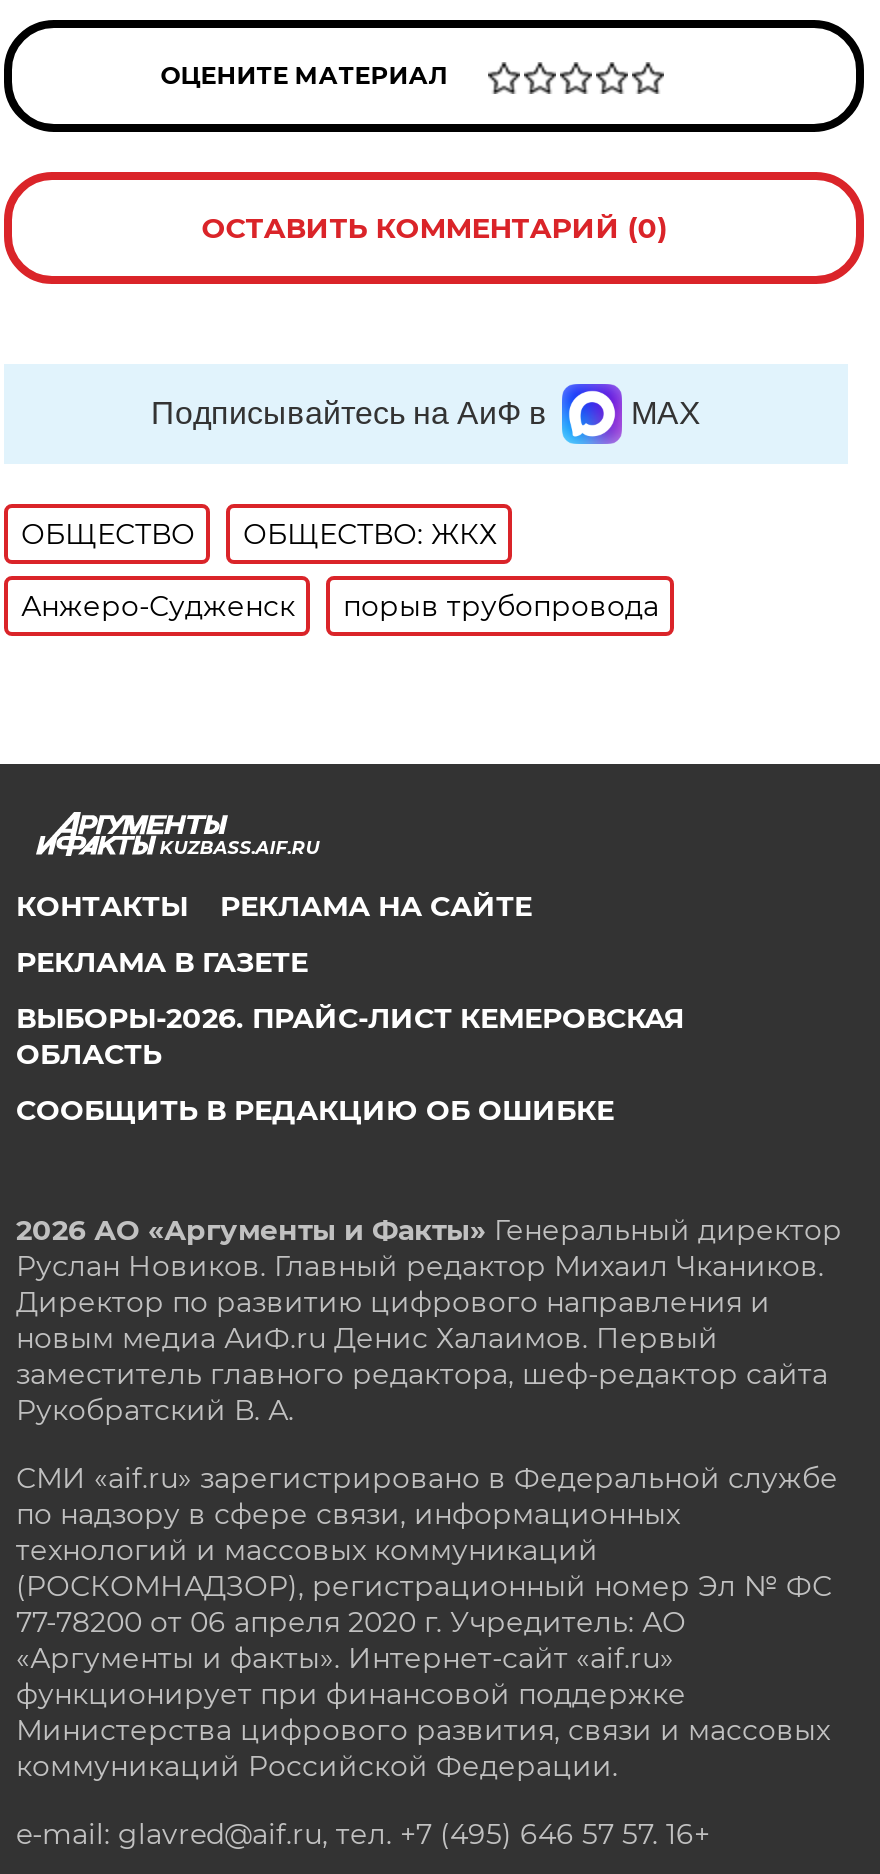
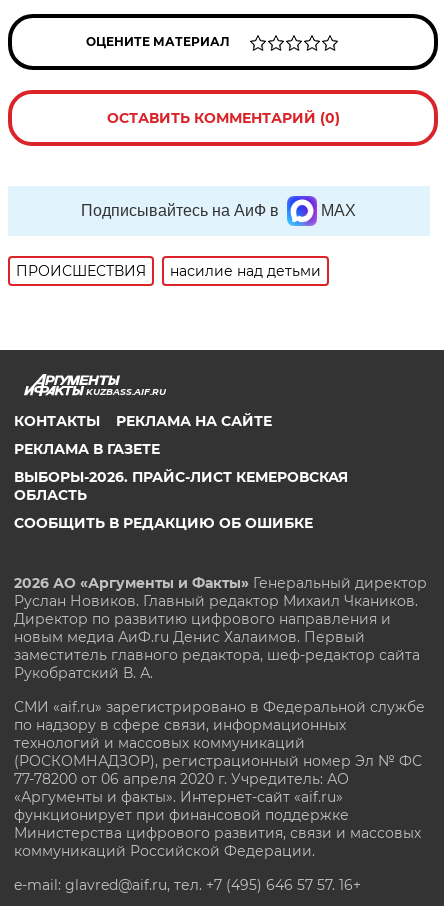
- ОБЩЕСТВО
- ОБЩЕСТВО: ЖКХ
- Анжеро-Судженск
- порыв трубопровода
+ ПРОИСШЕСТВИЯ
+ насилие над детьми
